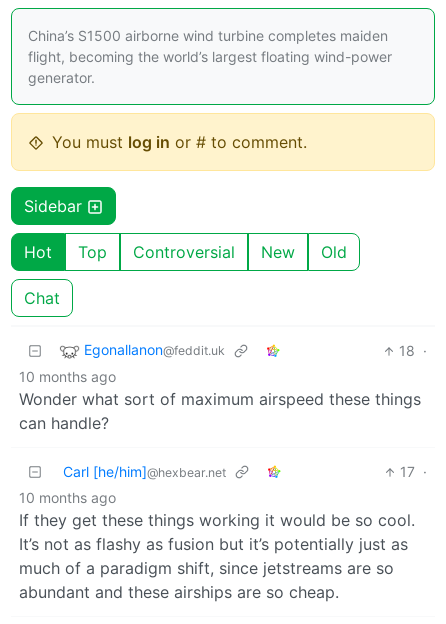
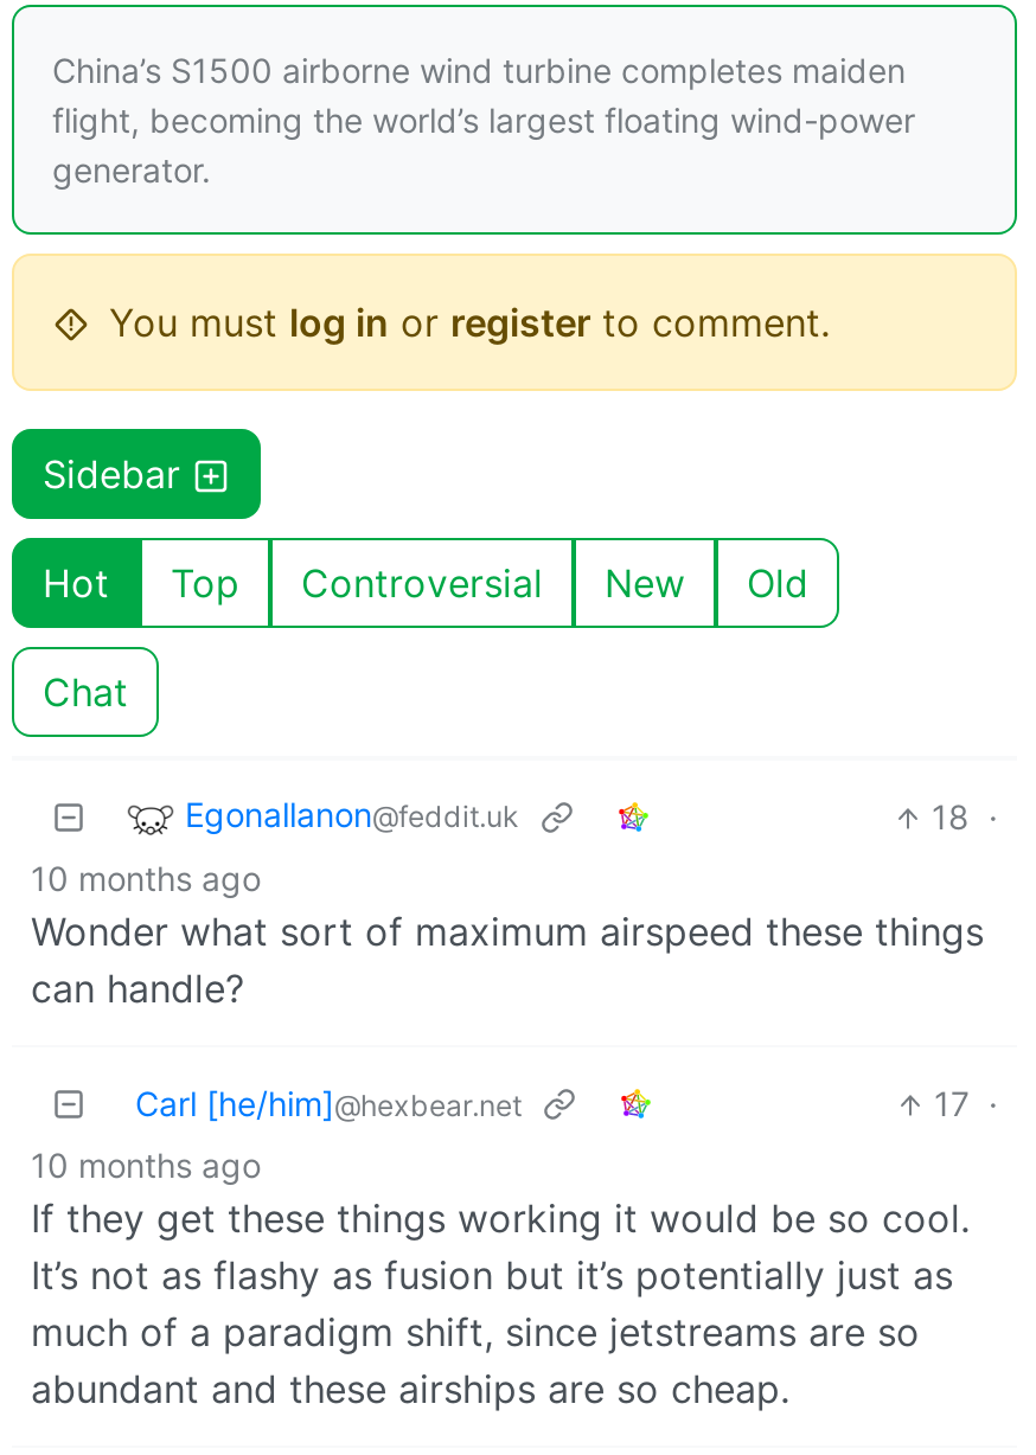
- You must log in or # to comment.
+ You must log in or register to comment.
